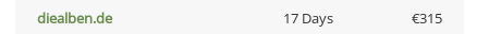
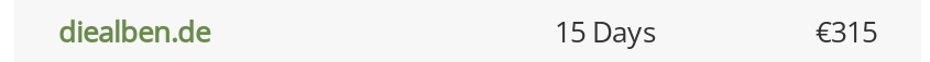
- 17 Days
+ 15 Days
